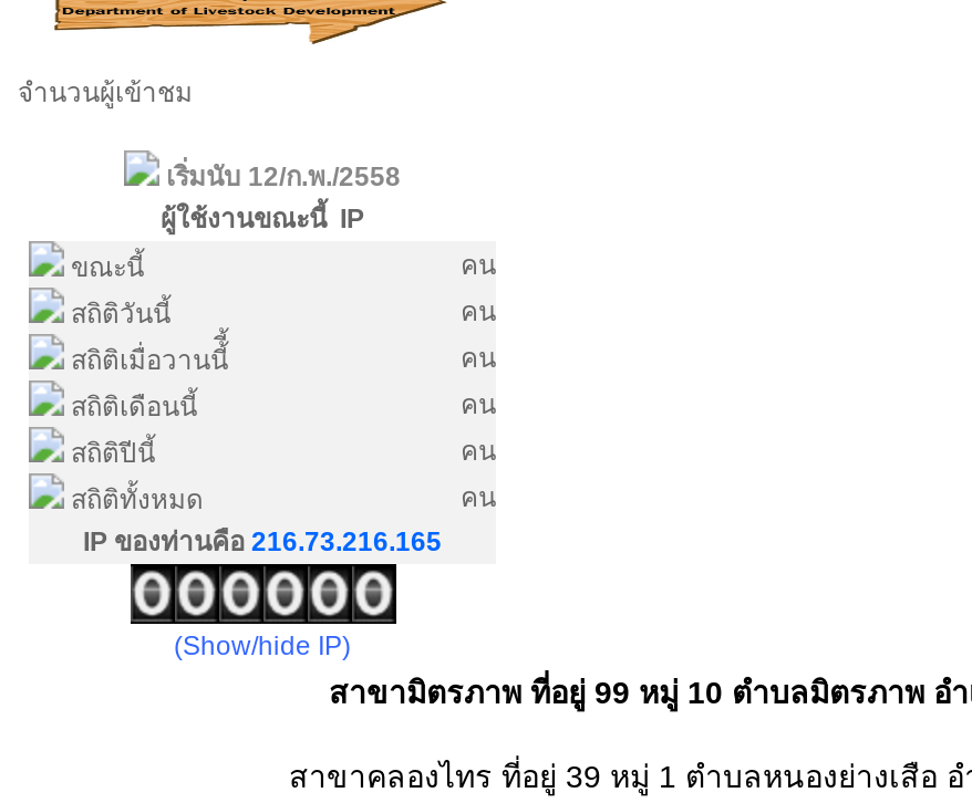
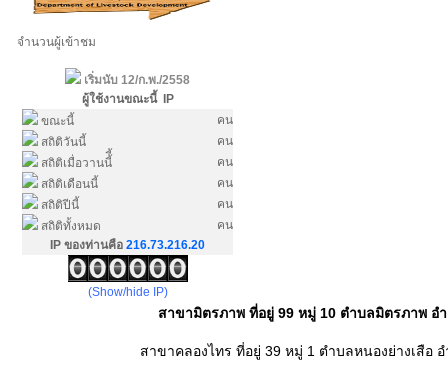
- IP ของท่านคือ216.73.216.165
+ IP ของท่านคือ216.73.216.20
